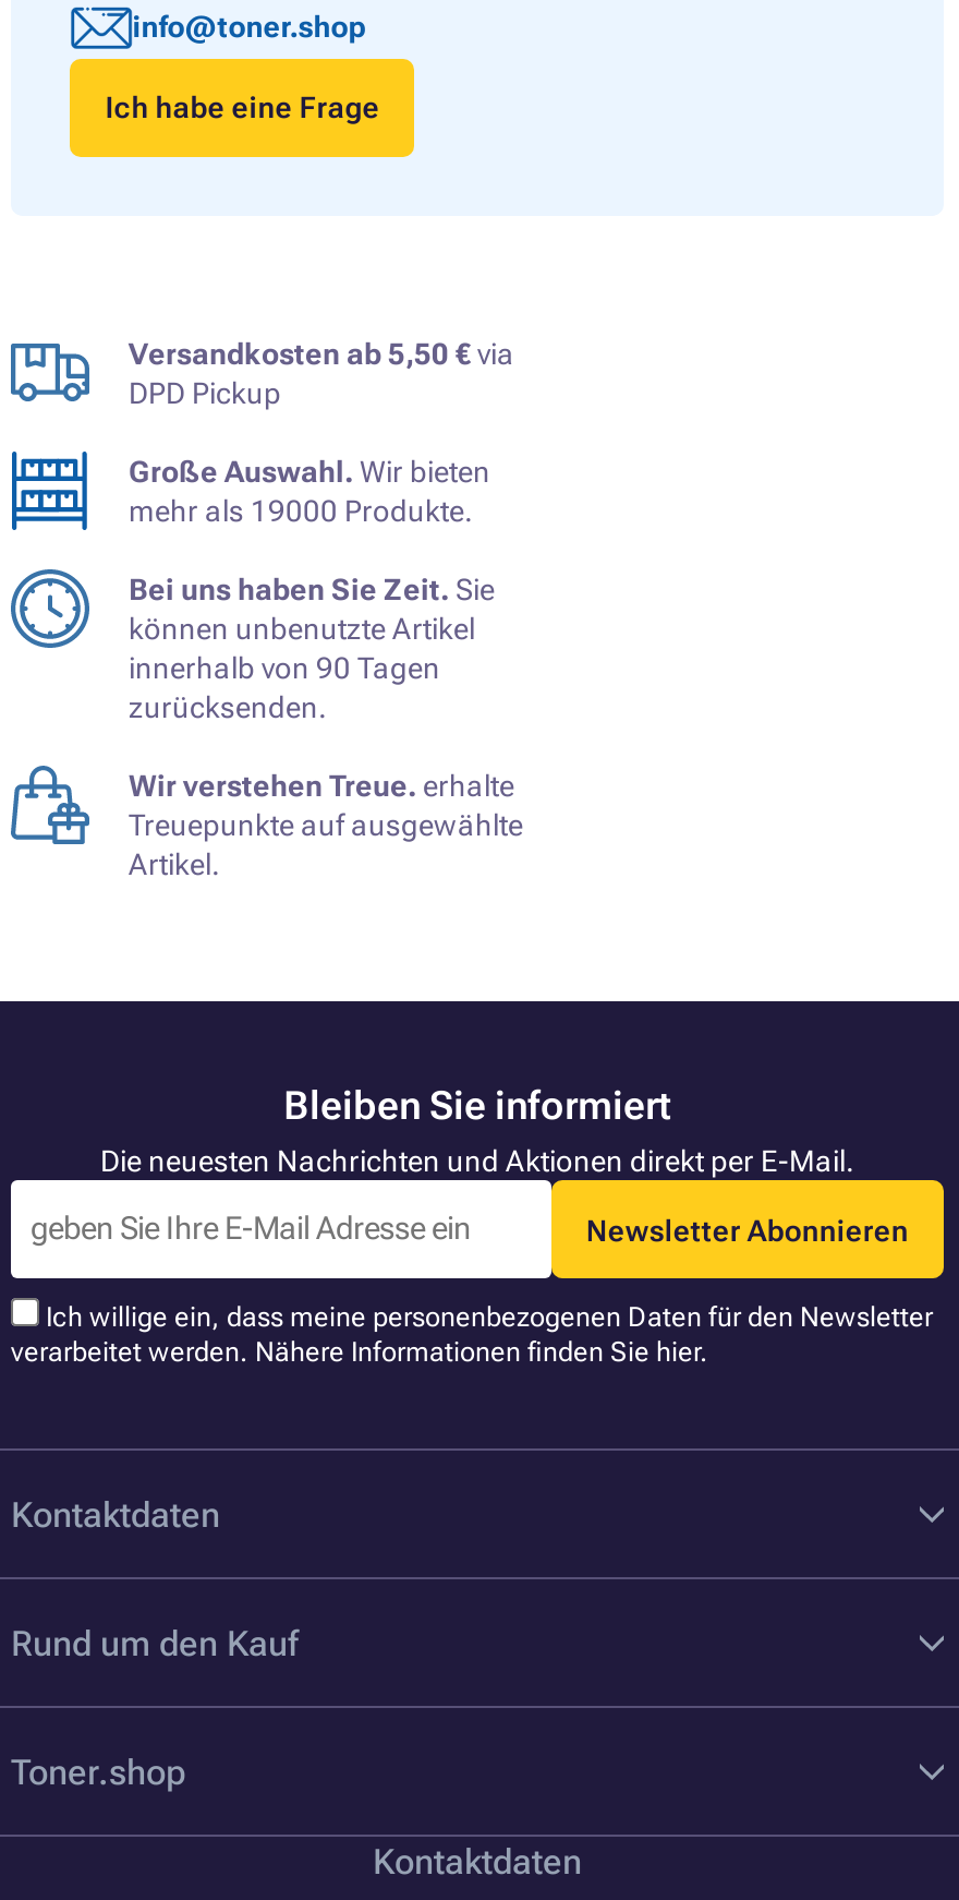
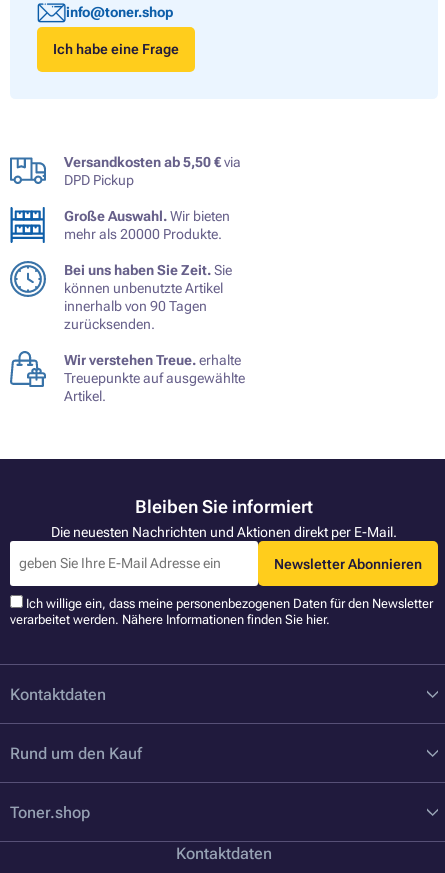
- mehr als 19000 Produkte.
+ mehr als 20000 Produkte.
